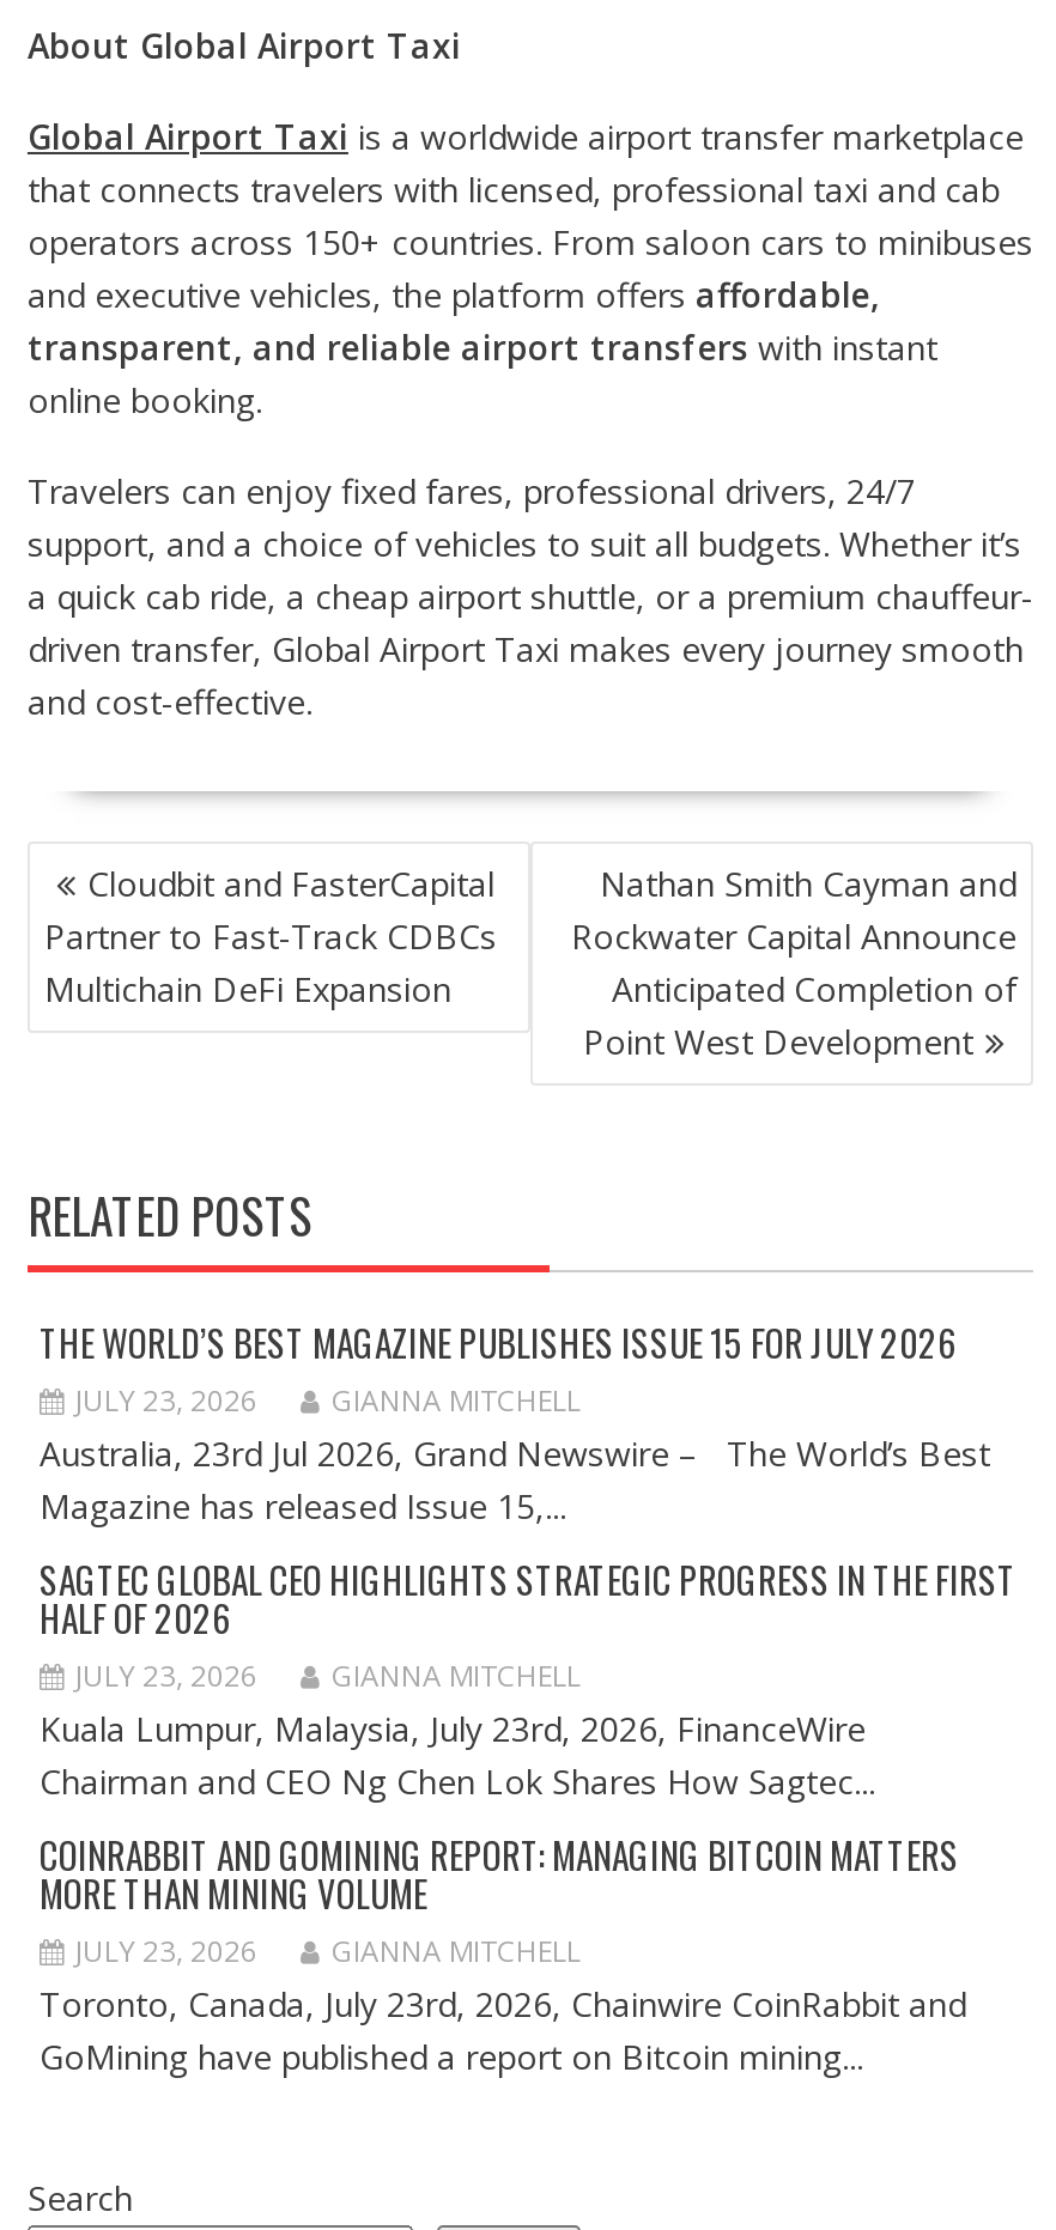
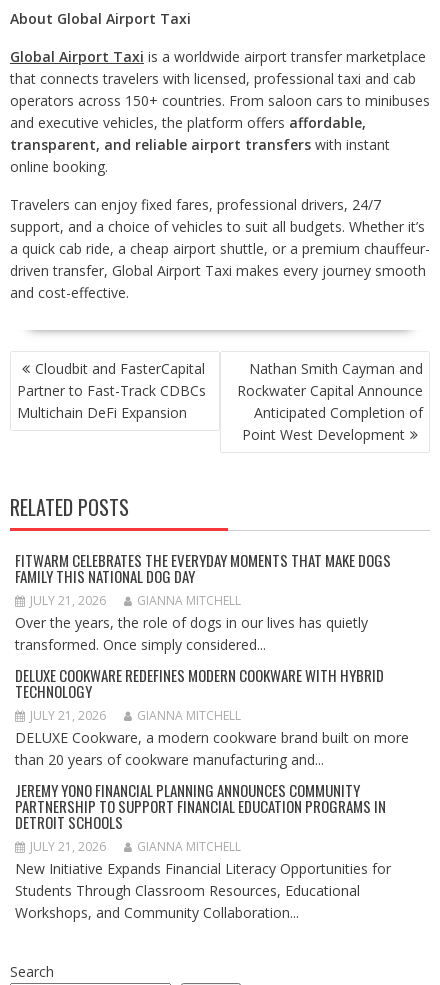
- THE WORLD’S BEST MAGAZINE PUBLISHES ISSUE 15 FOR JULY 2026
- JULY 23, 2026
+ FITWARM CELEBRATES THE EVERYDAY MOMENTS THAT MAKE DOGS
+ FAMILY THIS NATIONAL DOG DAY
+ JULY 21, 2026

- Australia, 23rd Jul 2026, Grand Newswire – The World’s Best
- Magazine has released Issue 15,...
+ Over the years, the role of dogs in our lives has quietly
+ transformed. Once simply considered...

- SAGTEC GLOBAL CEO HIGHLIGHTS STRATEGIC PROGRESS IN THE FIRST
- HALF OF 2026
- JULY 23, 2026
+ DELUXE COOKWARE REDEFINES MODERN COOKWARE WITH HYBRID
+ TECHNOLOGY
+ JULY 21, 2026

- Kuala Lumpur, Malaysia, July 23rd, 2026, FinanceWire
- Chairman and CEO Ng Chen Lok Shares How Sagtec...
+ DELUXE Cookware, a modern cookware brand built on more
+ than 20 years of cookware manufacturing and...

- COINRABBIT AND GOMINING REPORT: MANAGING BITCOIN MATTERS
- MORE THAN MINING VOLUME
- JULY 23, 2026
+ JEREMY YONO FINANCIAL PLANNING ANNOUNCES COMMUNITY
+ PARTNERSHIP TO SUPPORT FINANCIAL EDUCATION PROGRAMS IN
+ DETROIT SCHOOLS
+ JULY 21, 2026

- Toronto, Canada, July 23rd, 2026, Chainwire CoinRabbit and
- GoMining have published a report on Bitcoin mining...
+ New Initiative Expands Financial Literacy Opportunities for
+ Students Through Classroom Resources, Educational
+ Workshops, and Community Collaboration...
